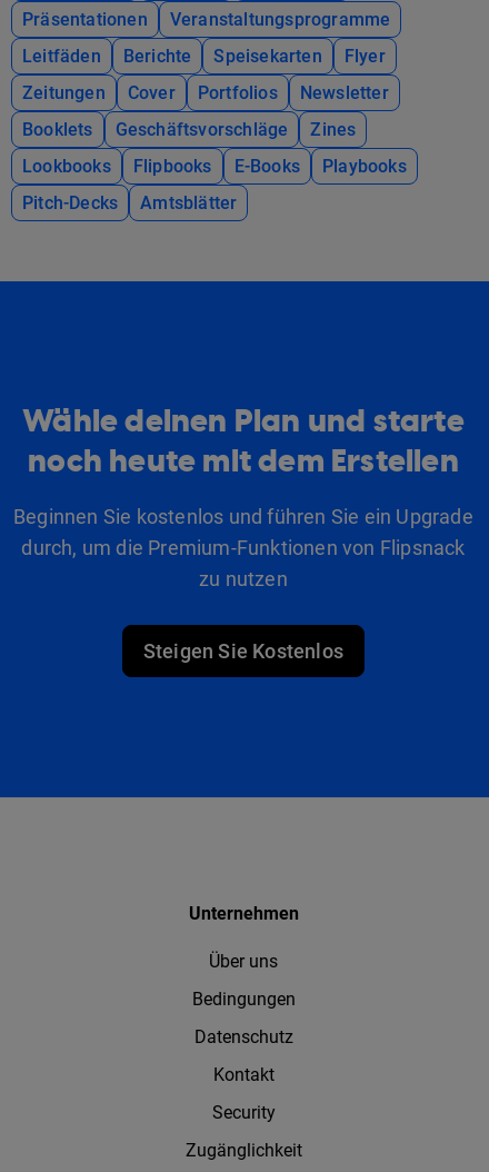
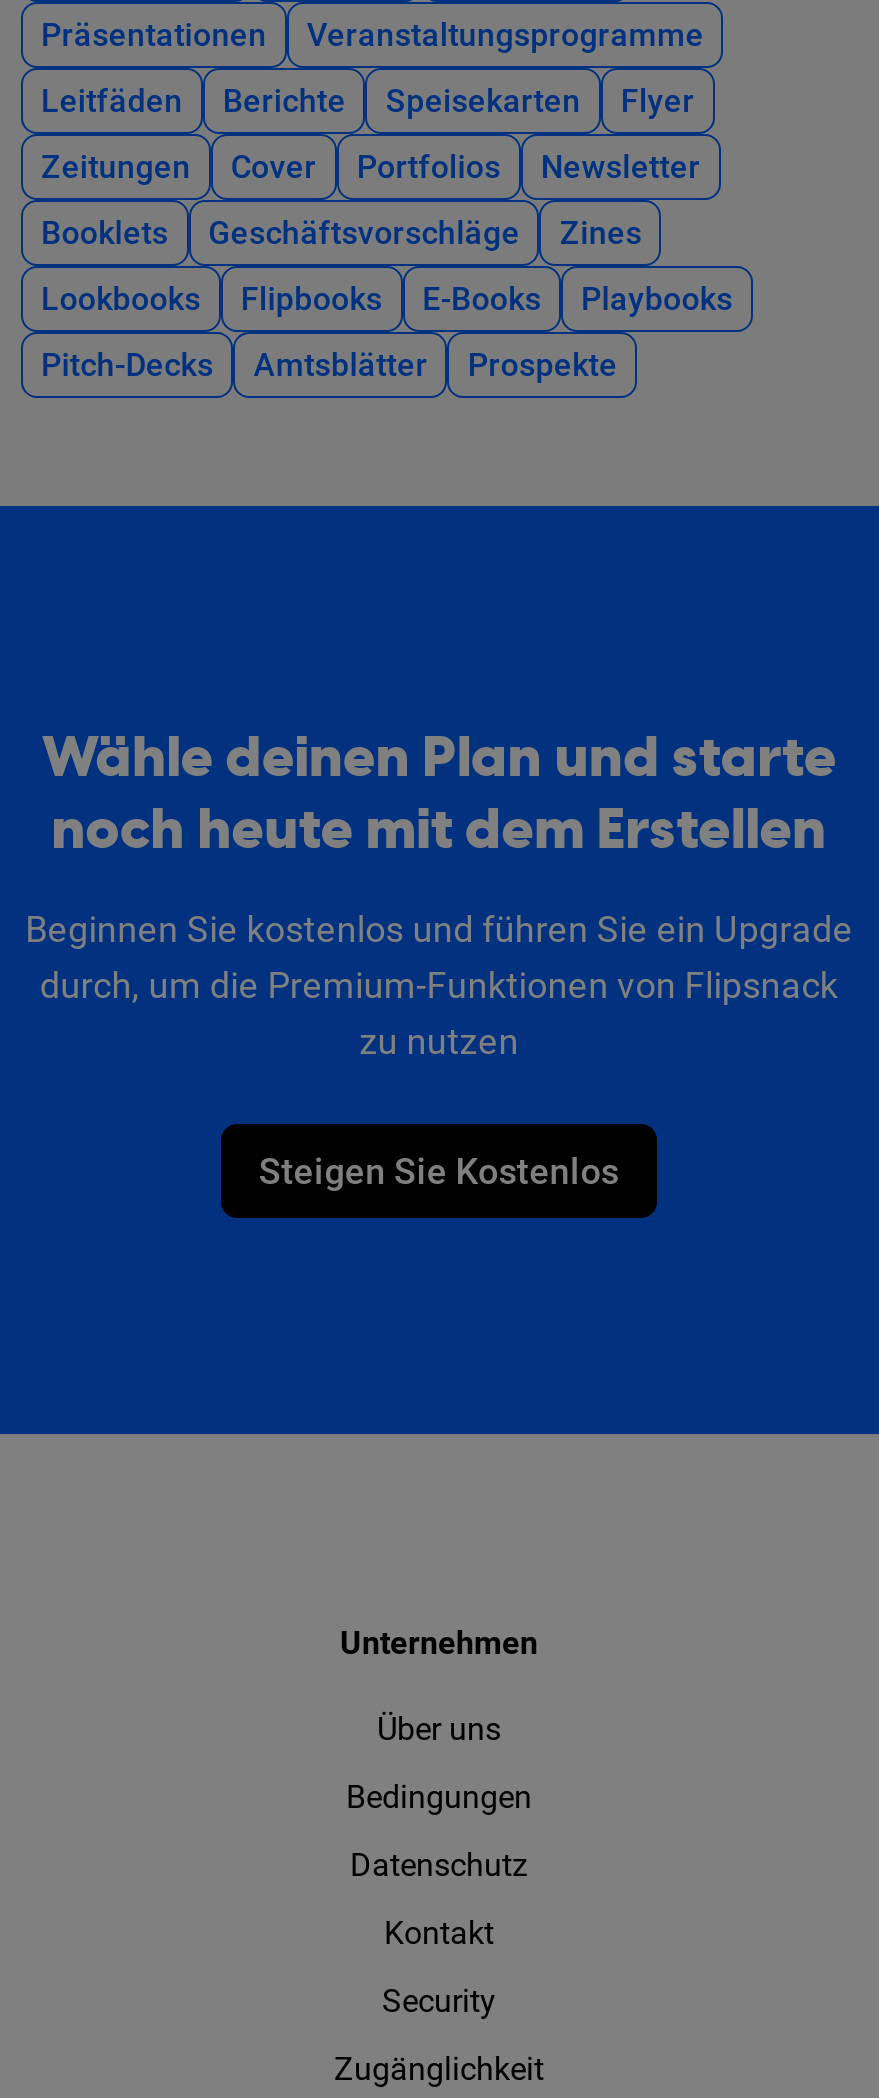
+ Prospekte
